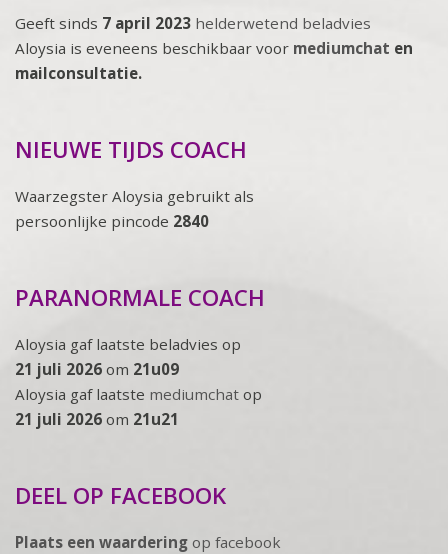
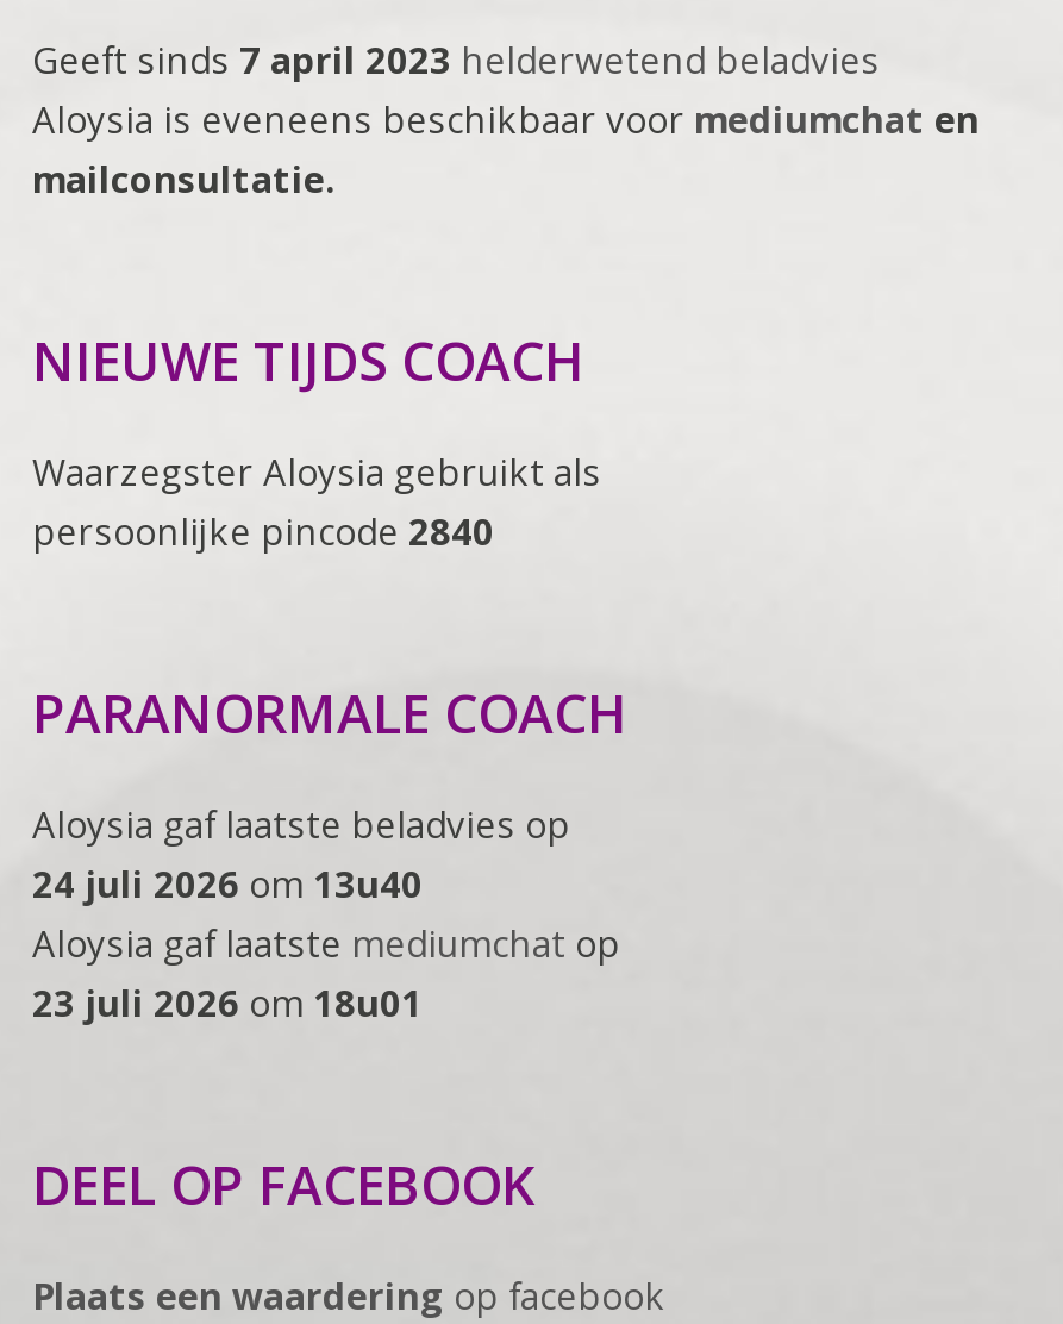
- 21 juli 2026 om 21u09
+ 24 juli 2026 om 13u40

- 21 juli 2026 om 21u21
+ 23 juli 2026 om 18u01
